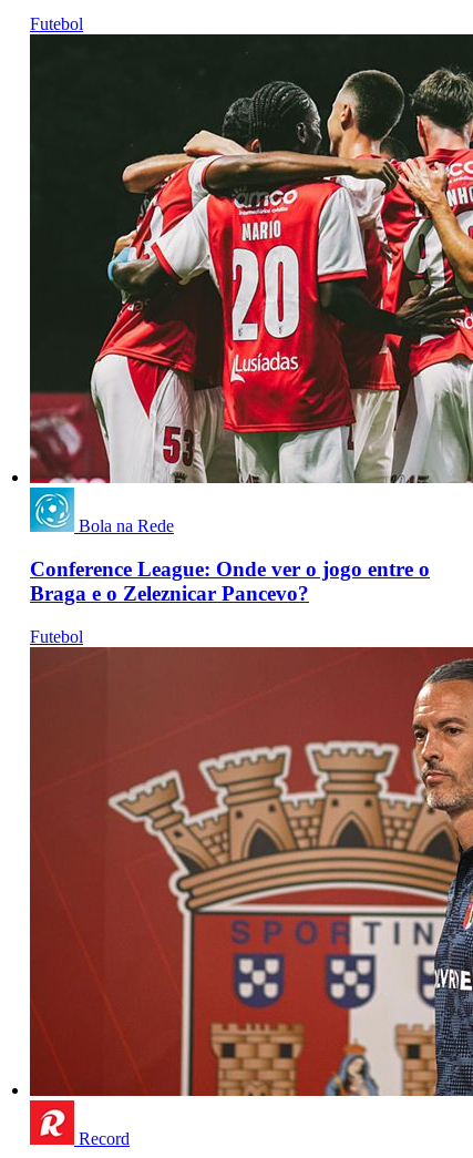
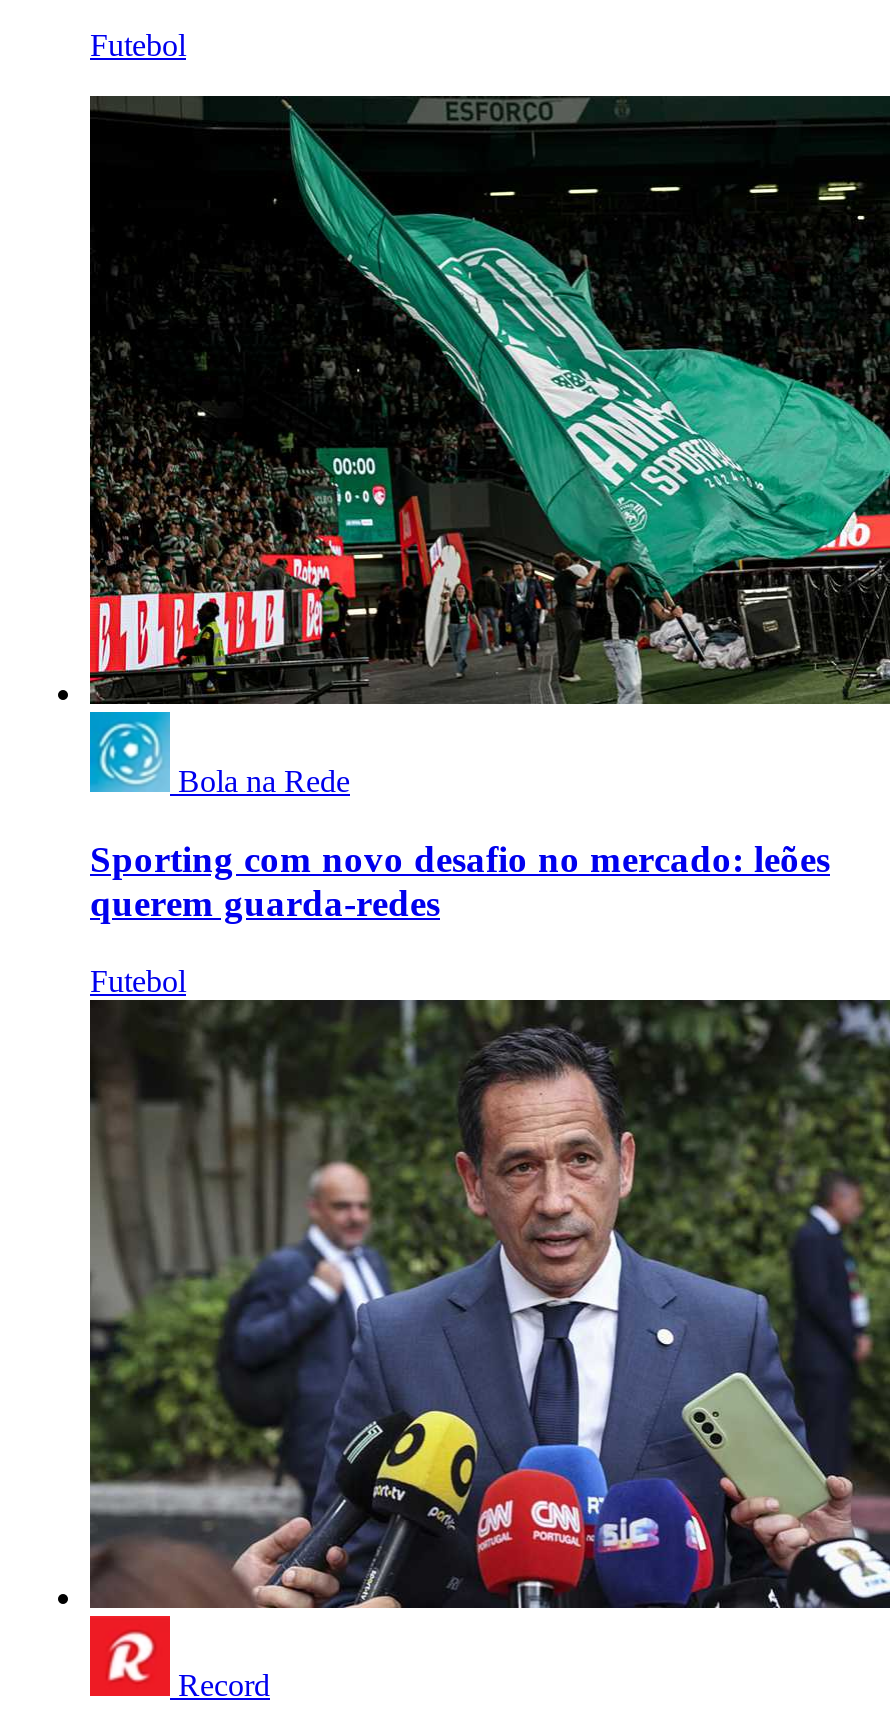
- [image]
+ [image]

- Conference League: Onde ver o jogo entre o
- Braga e o Zeleznicar Pancevo?
+ Sporting com novo desafio no mercado: leões
+ querem guarda-redes

- [image]
+ [image]
